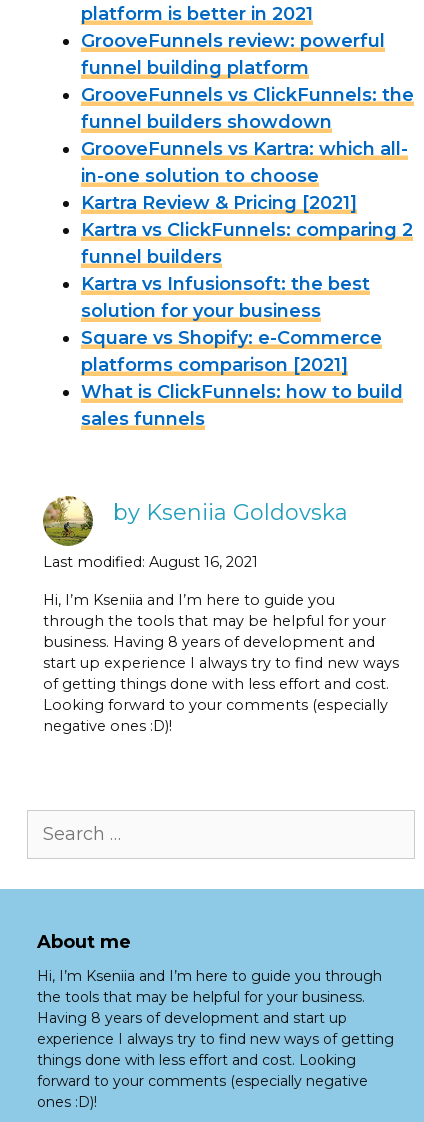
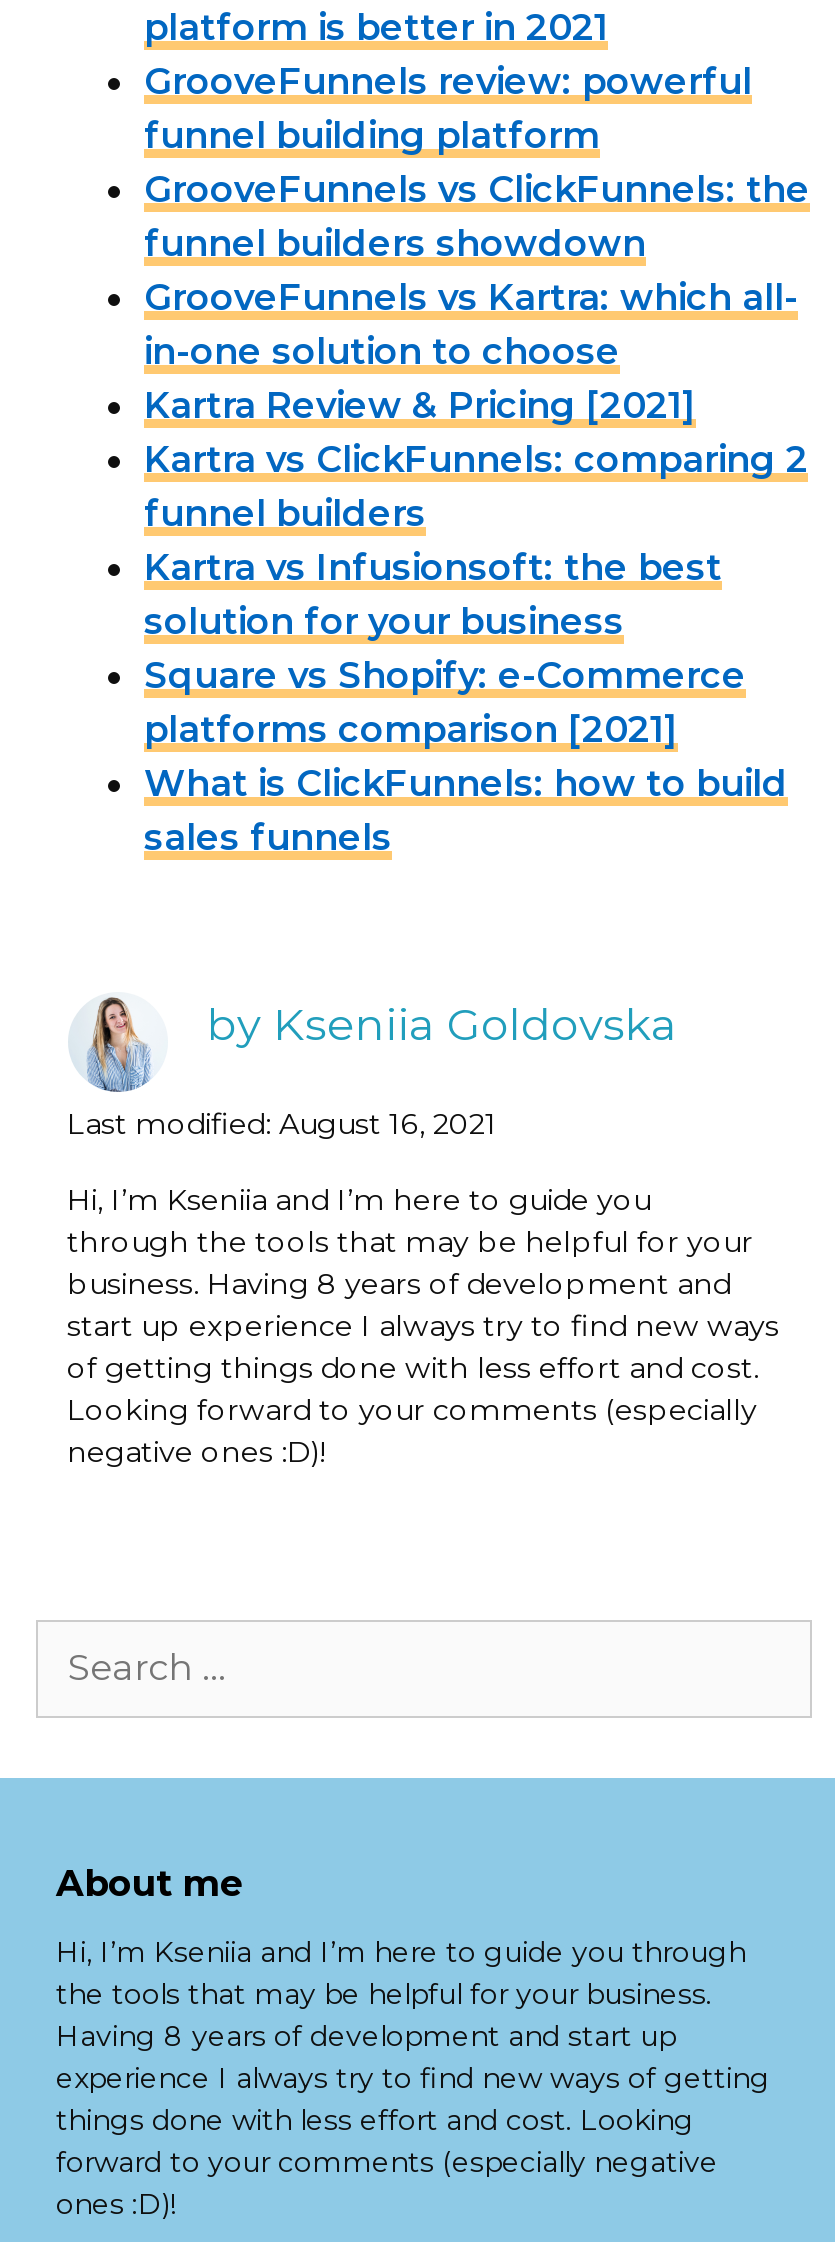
- [image]
+ [image]
